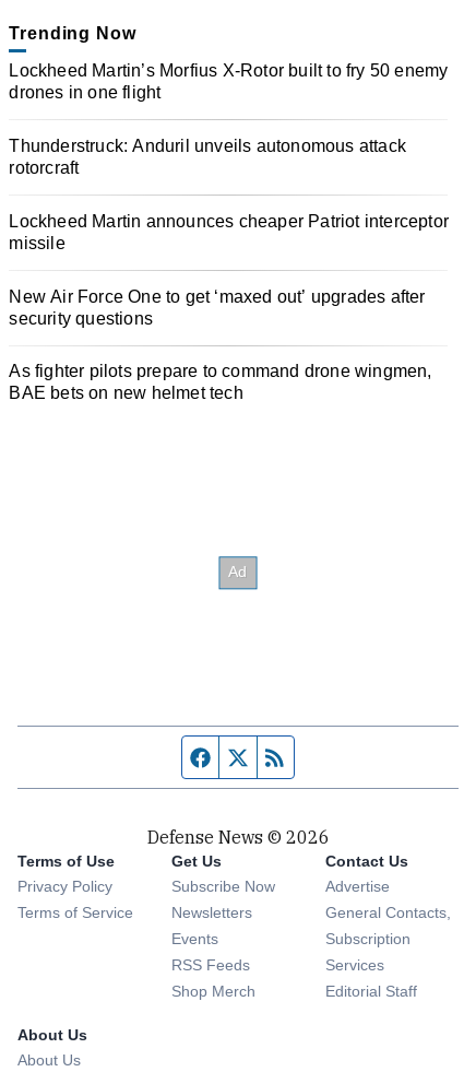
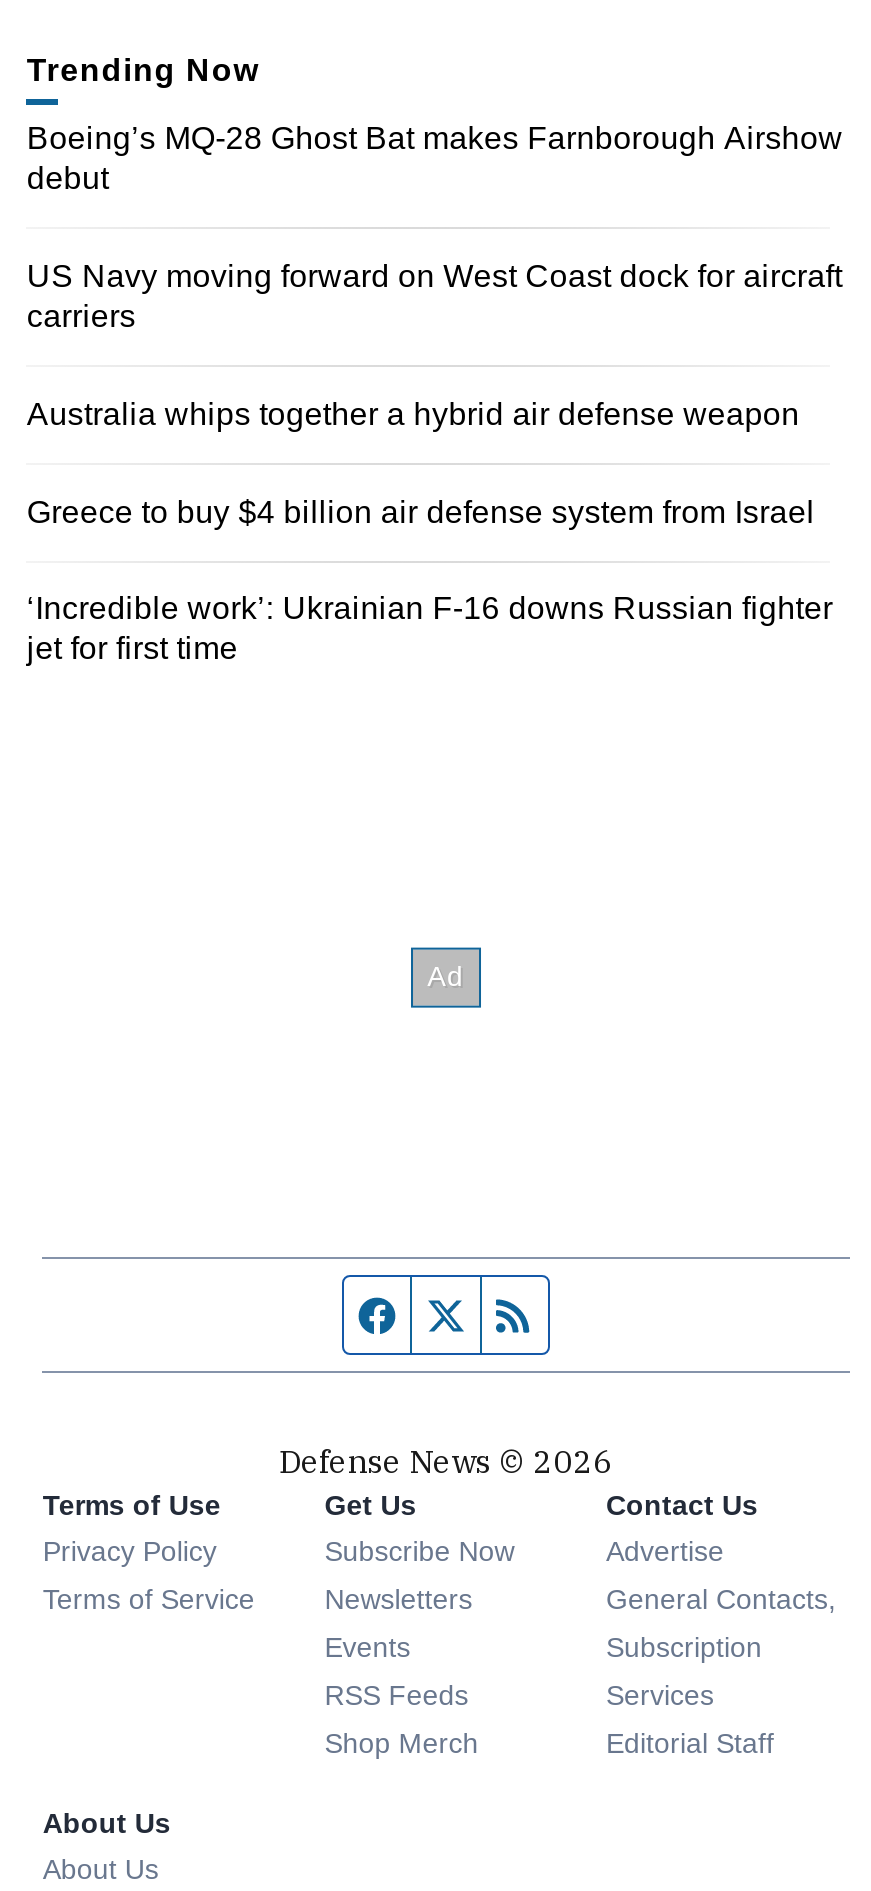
- Lockheed Martin’s Morfius X-Rotor built to fry 50 enemy
- drones in one flight
+ Boeing’s MQ-28 Ghost Bat makes Farnborough Airshow
+ debut

- Thunderstruck: Anduril unveils autonomous attack
- rotorcraft
+ US Navy moving forward on West Coast dock for aircraft
+ carriers

- Lockheed Martin announces cheaper Patriot interceptor
- missile
+ Australia whips together a hybrid air defense weapon

- New Air Force One to get ‘maxed out’ upgrades after
- security questions
+ Greece to buy $4 billion air defense system from Israel

- As fighter pilots prepare to command drone wingmen,
- BAE bets on new helmet tech
+ ‘Incredible work’: Ukrainian F-16 downs Russian fighter
+ jet for first time
